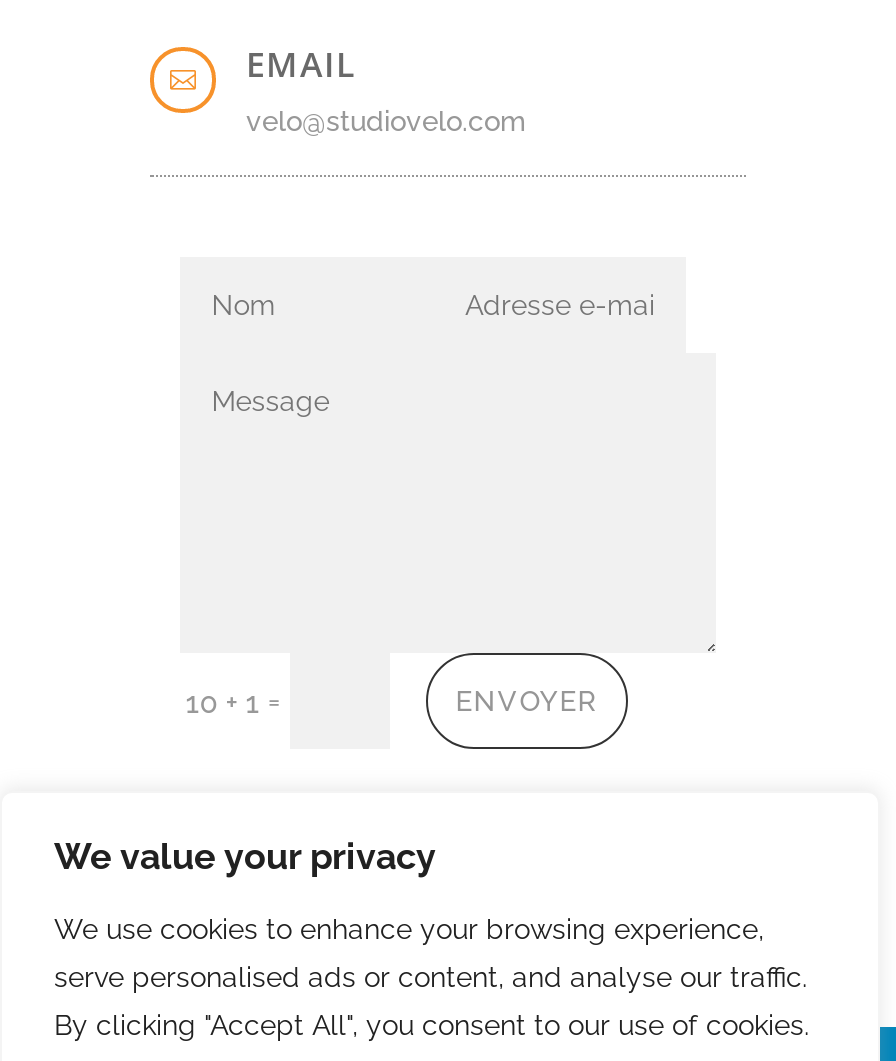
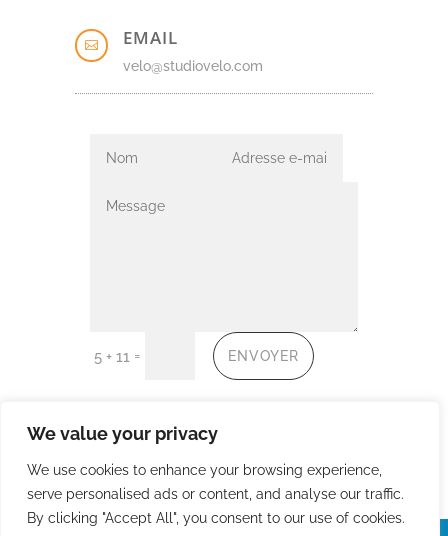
- 10 + 1 =
+ 5 + 11 =
